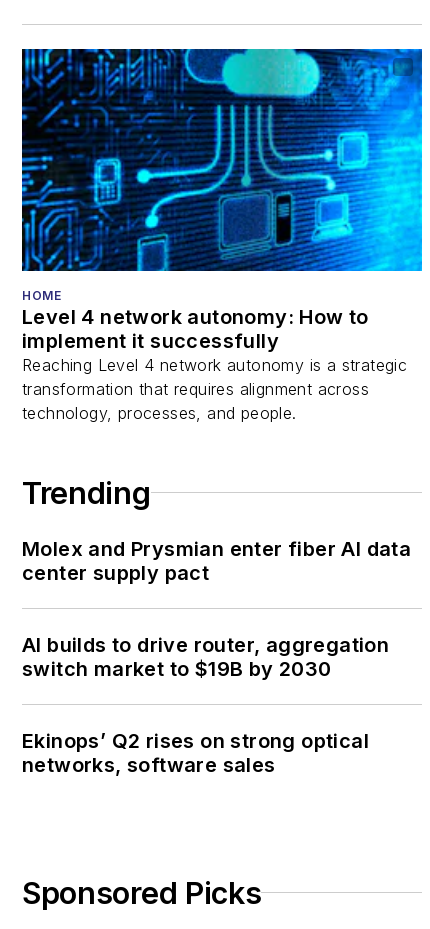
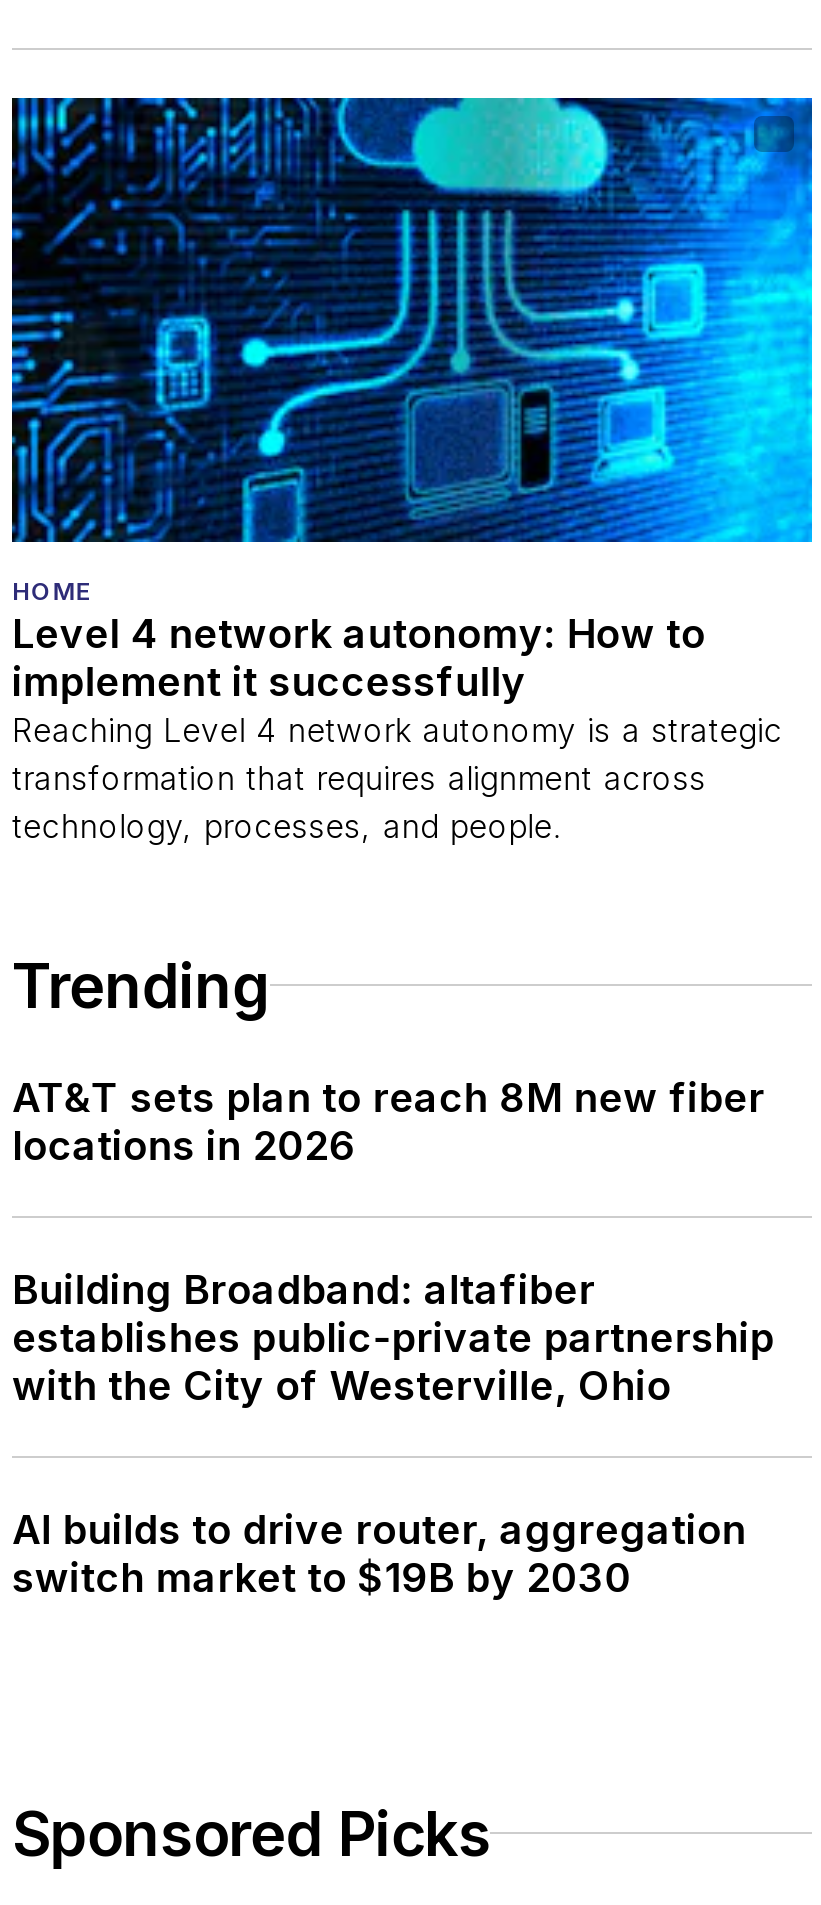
- Molex and Prysmian enter fiber AI data
- center supply pact
+ AT&T sets plan to reach 8M new fiber
+ locations in 2026
+ Building Broadband: altafiber
+ establishes public-private partnership
+ with the City of Westerville, Ohio

moved down: AI builds to drive router, aggregation | switch market to $19B by 2030

- Ekinops’ Q2 rises on strong optical
- networks, software sales
